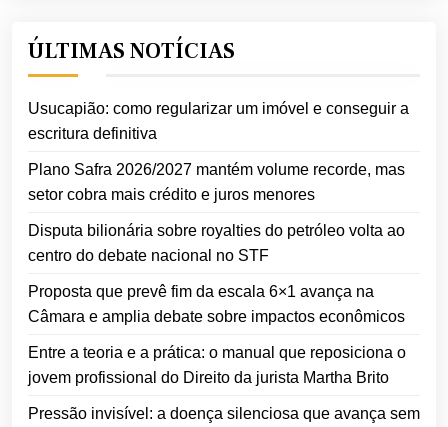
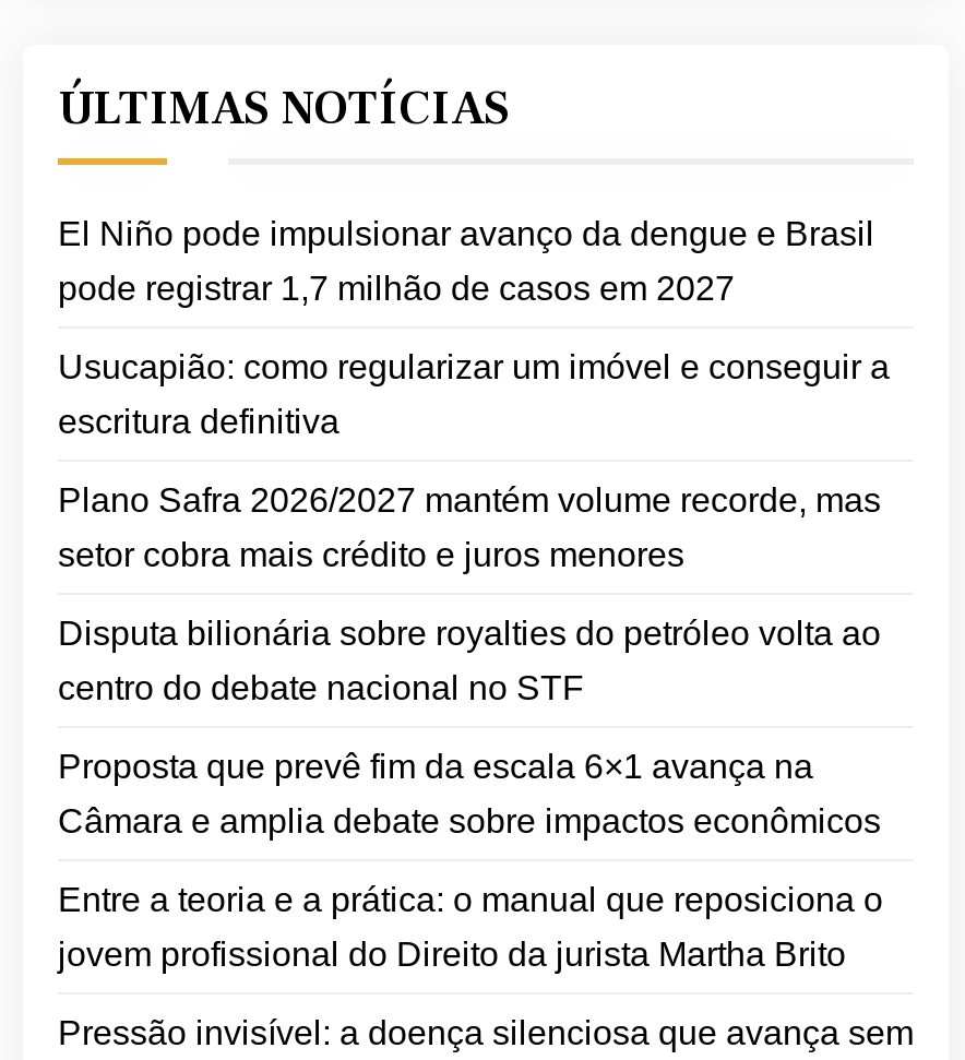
+ El Niño pode impulsionar avanço da dengue e Brasil
+ pode registrar 1,7 milhão de casos em 2027
